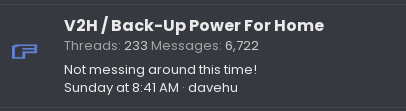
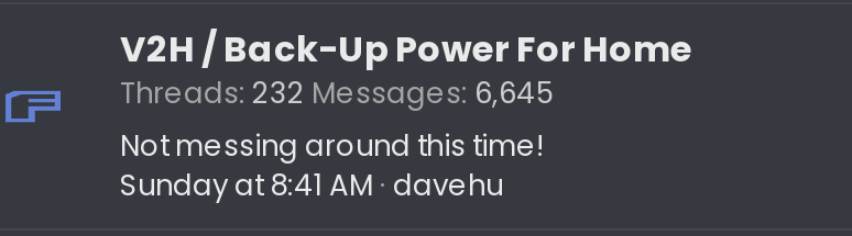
- Threads 233 Messages 6,722
+ Threads 232 Messages 6,645
